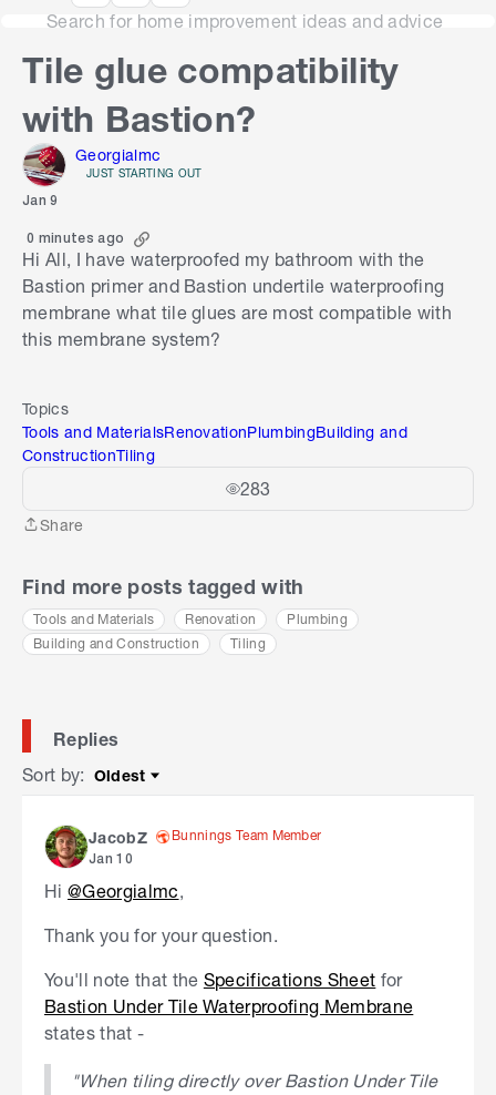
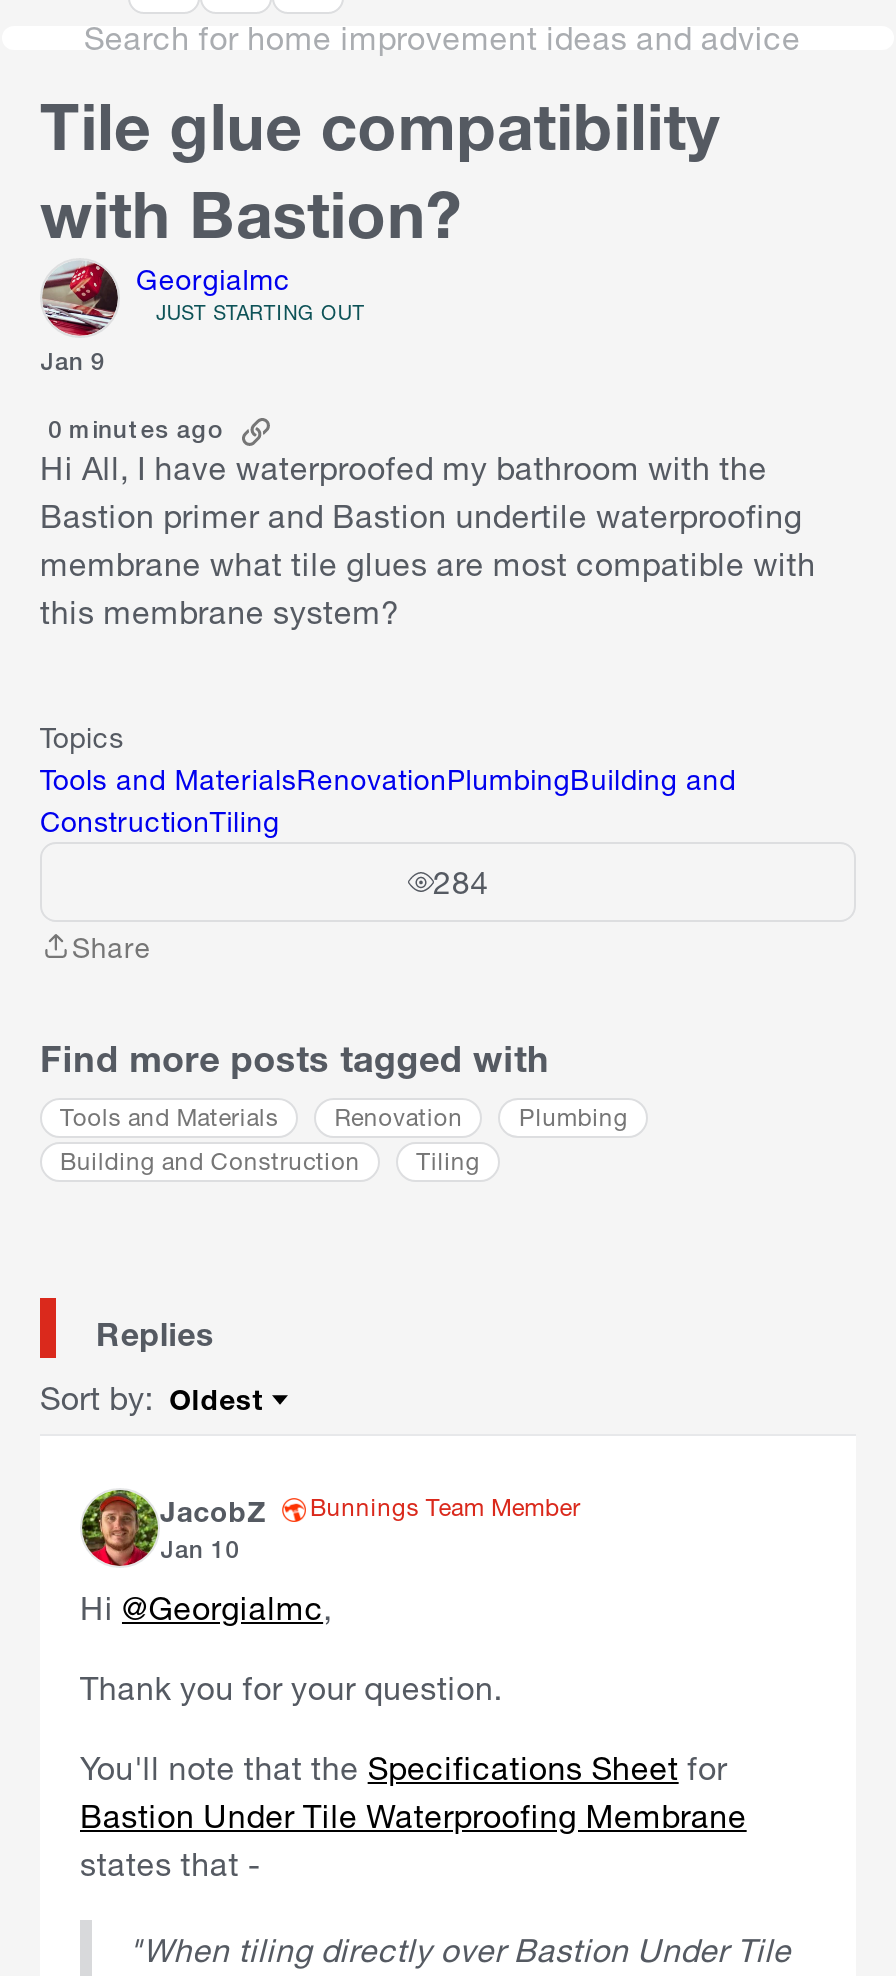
- 283
+ 284
